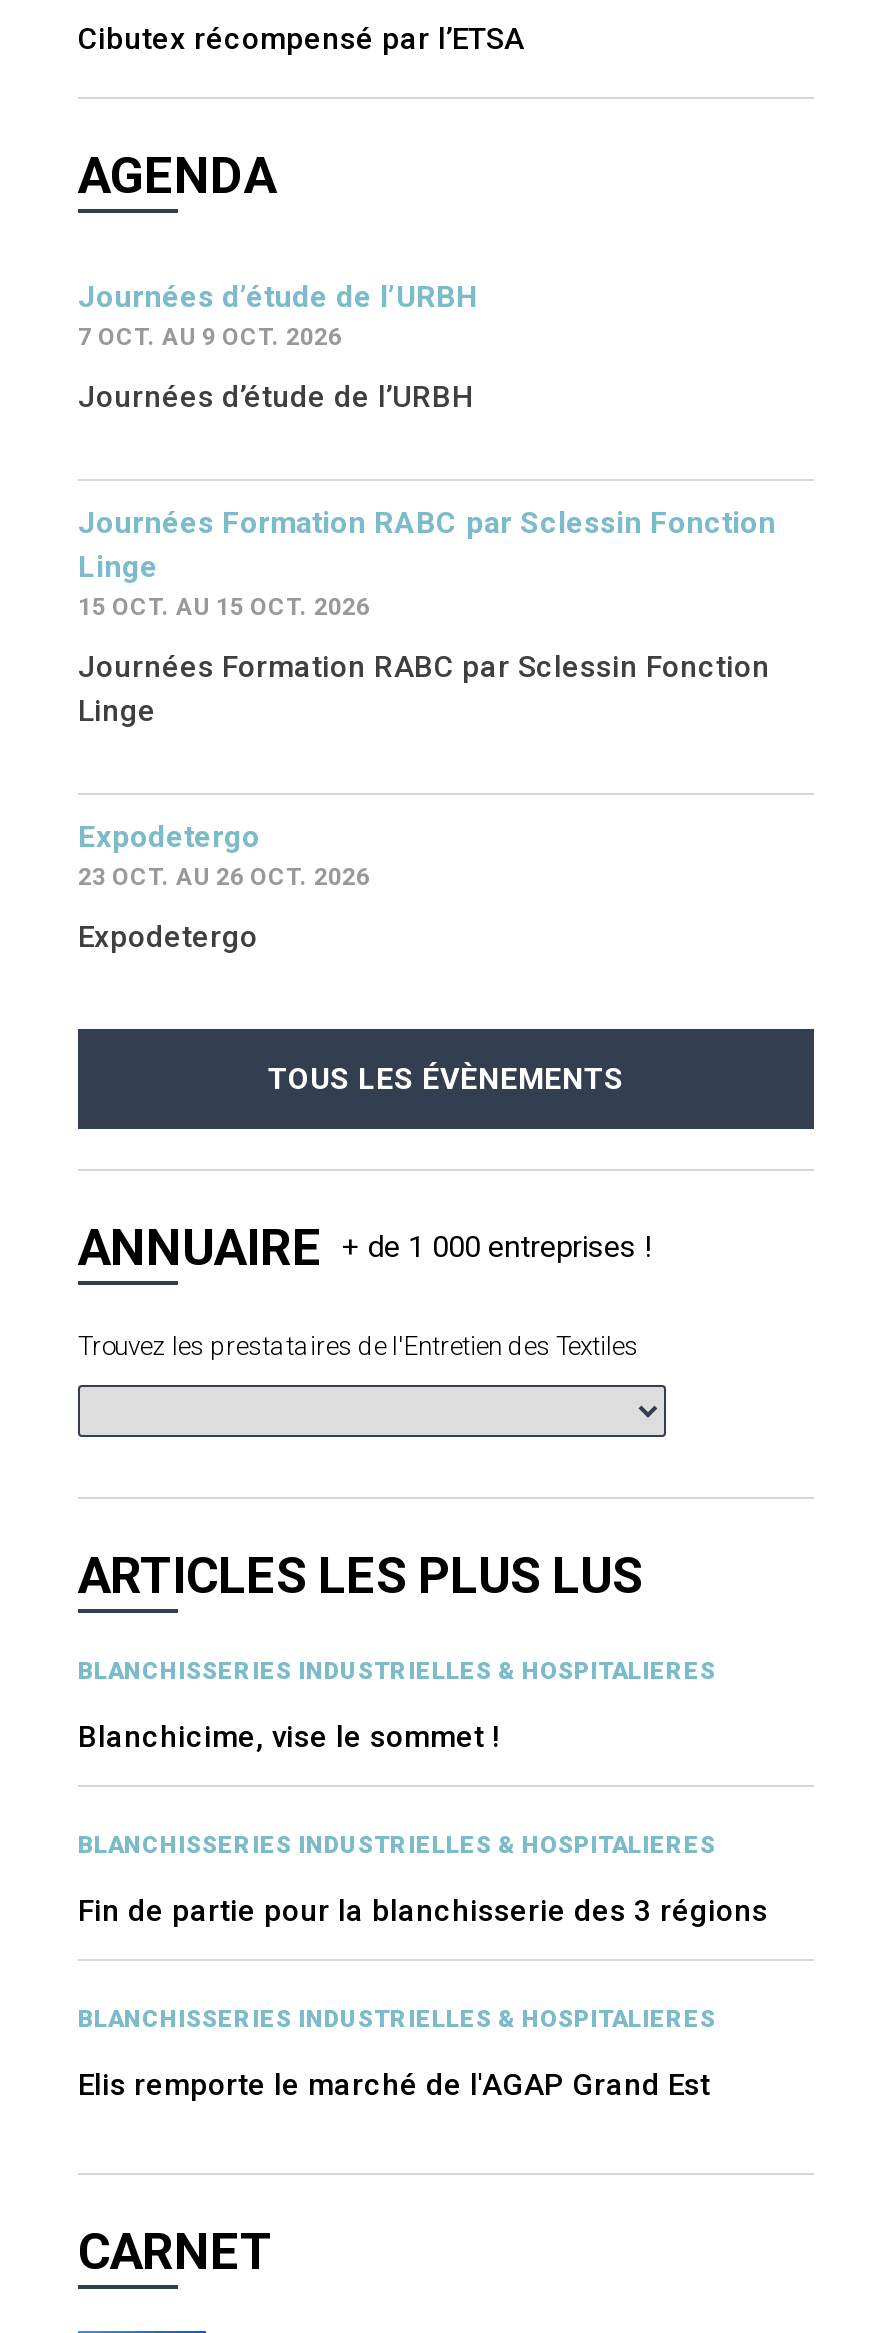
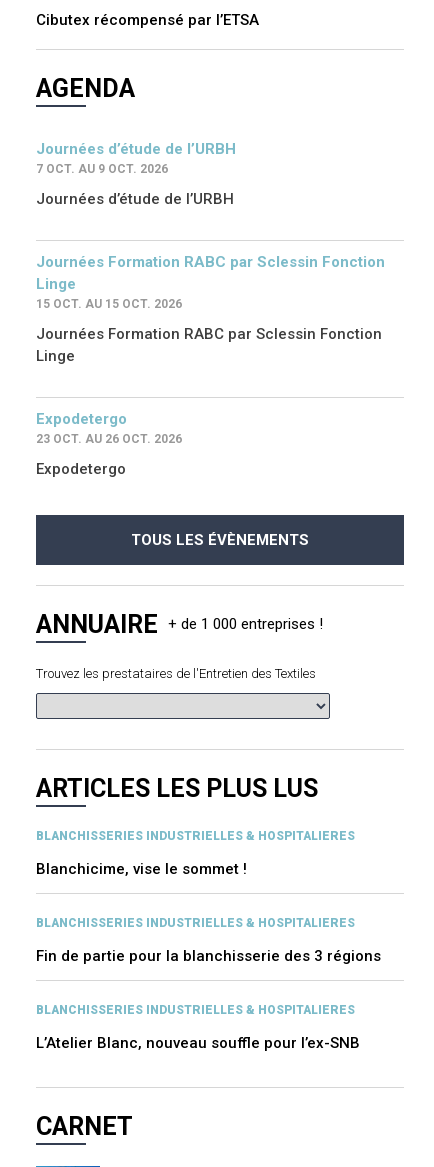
- Elis remporte le marché de l'AGAP Grand Est
+ L’Atelier Blanc, nouveau souffle pour l’ex-SNB
